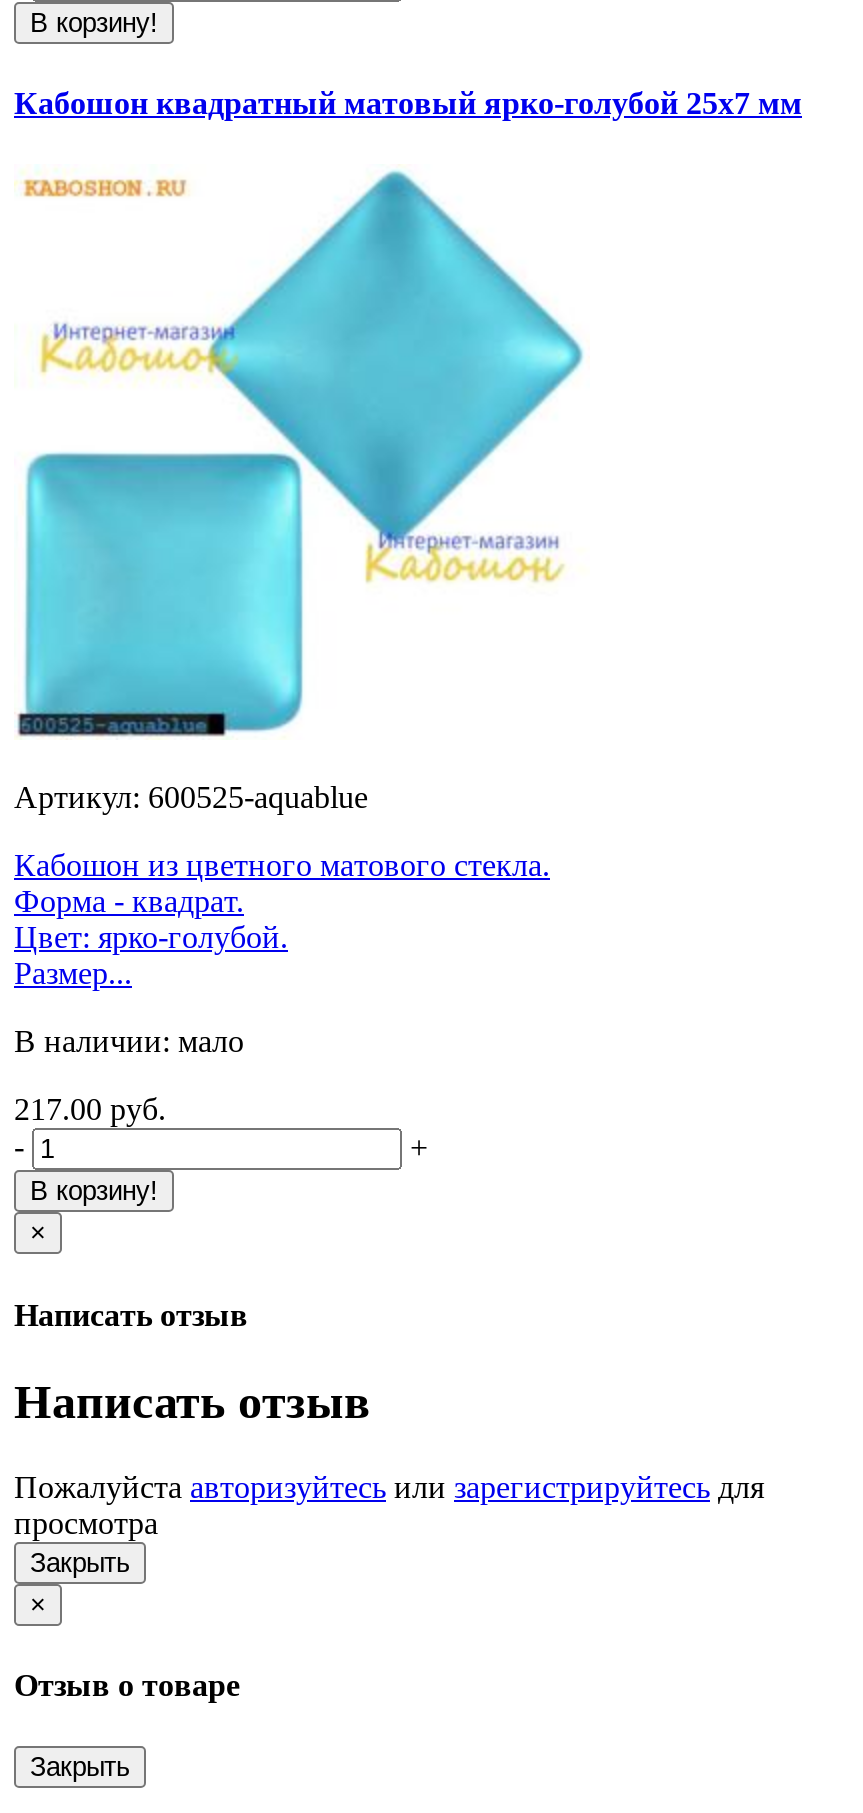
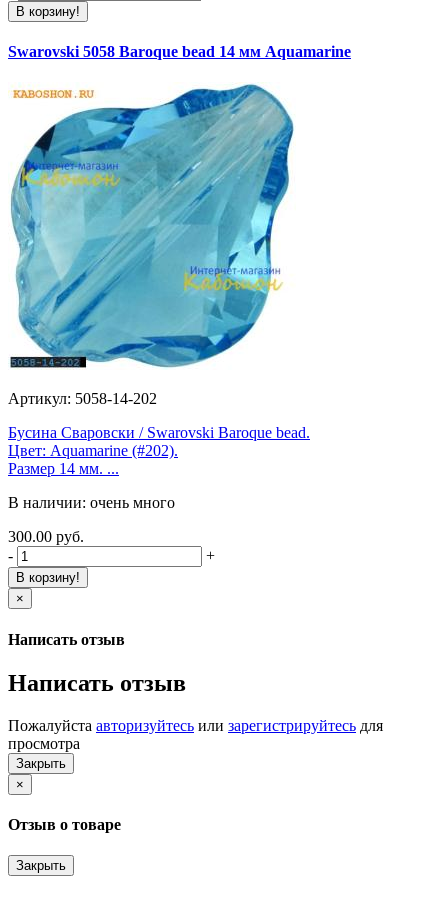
- Кабошон квадратный матовый ярко-голубой 25х7 мм
+ Swarovski 5058 Baroque bead 14 мм Aquamarine

- [image]
- Артикул: 600525-aquablue
+ [image]
+ Артикул: 5058-14-202

- Кабошон из цветного матового стекла.
- Форма - квадрат.
- Цвет: ярко-голубой.
- Размер...
+ Бусина Сваровски / Swarovski Baroque bead.
+ Цвет: Aquamarine (#202).
+ Размер 14 мм. ...

- В наличии: мало
+ В наличии: очень много

- 217.00 руб.
+ 300.00 руб.
